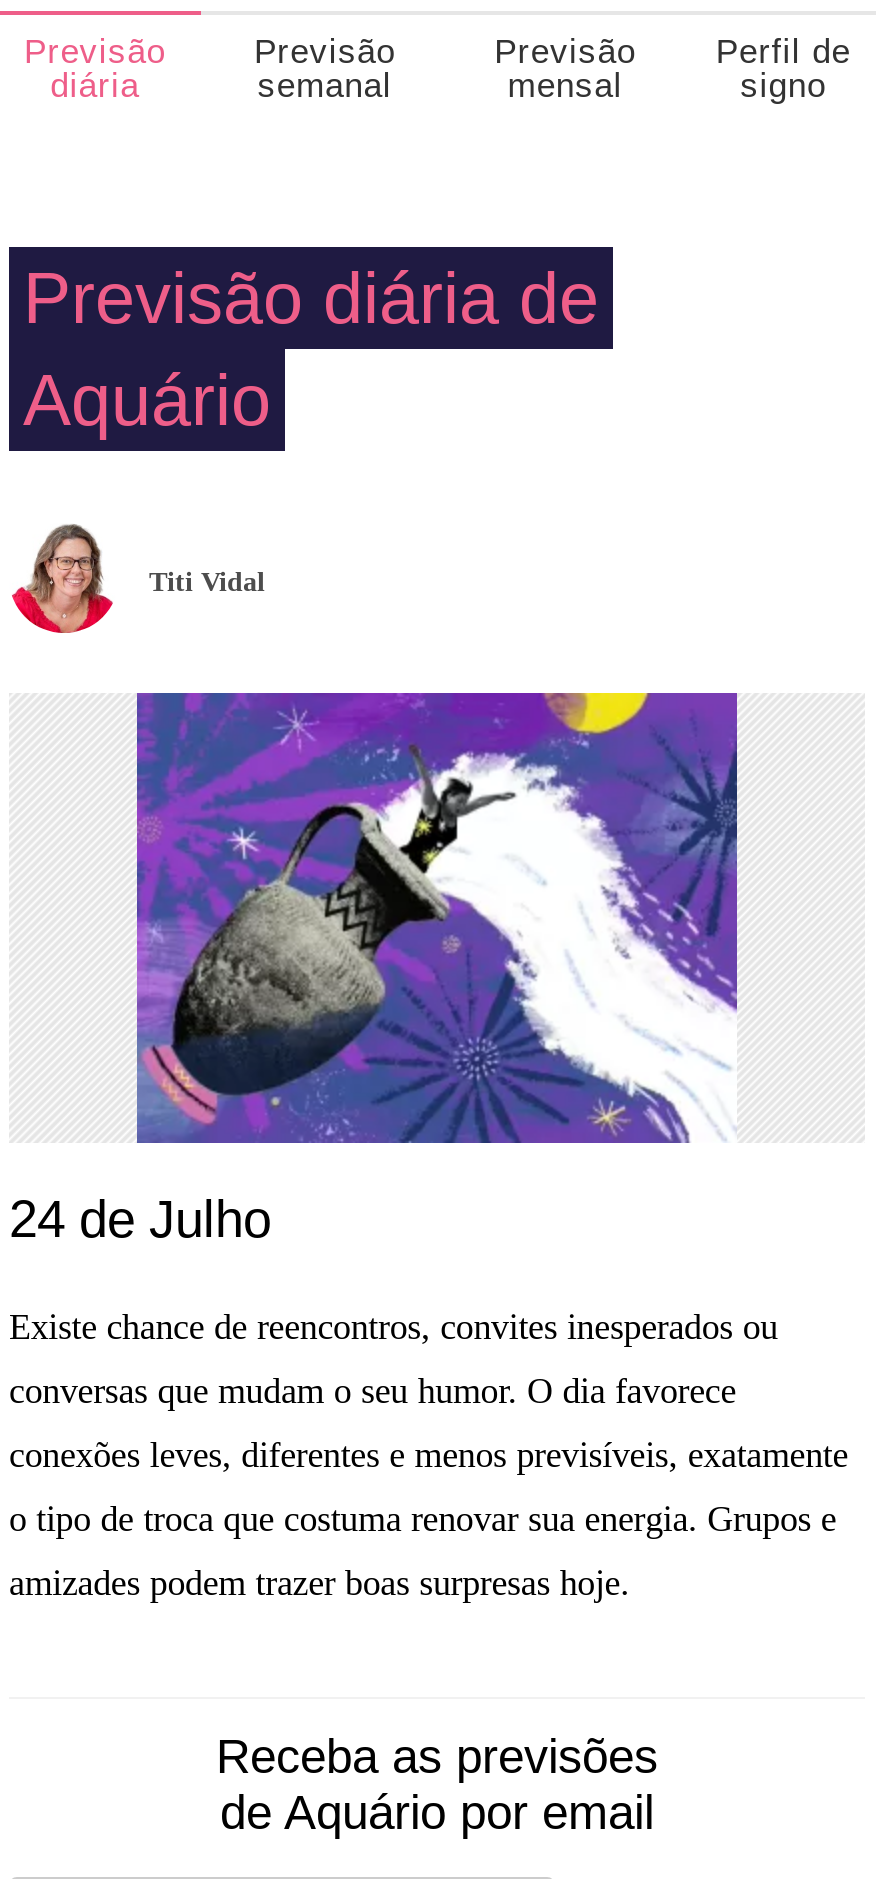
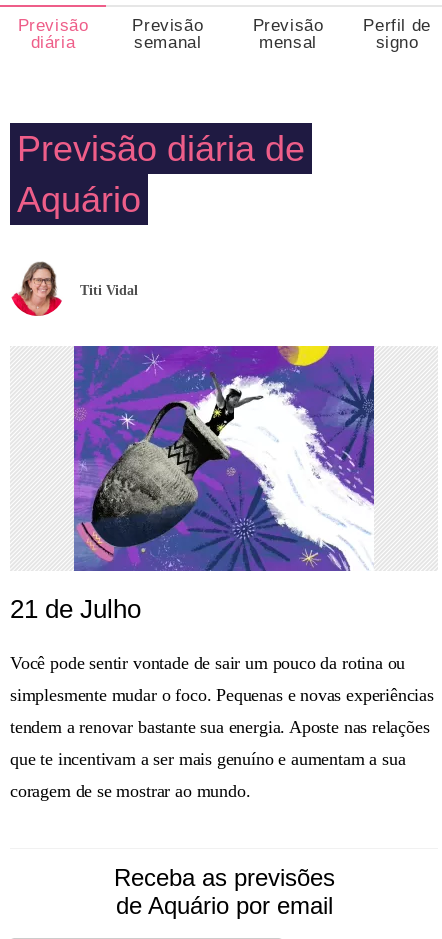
- 24 de Julho
+ 21 de Julho

- Existe chance de reencontros, convites inesperados ou
+ Você pode sentir vontade de sair um pouco da rotina ou

- conversas que mudam o seu humor. O dia favorece
+ simplesmente mudar o foco. Pequenas e novas experiências

- conexões leves, diferentes e menos previsíveis, exatamente
+ tendem a renovar bastante sua energia. Aposte nas relações

- o tipo de troca que costuma renovar sua energia. Grupos e
+ que te incentivam a ser mais genuíno e aumentam a sua

- amizades podem trazer boas surpresas hoje.
+ coragem de se mostrar ao mundo.
